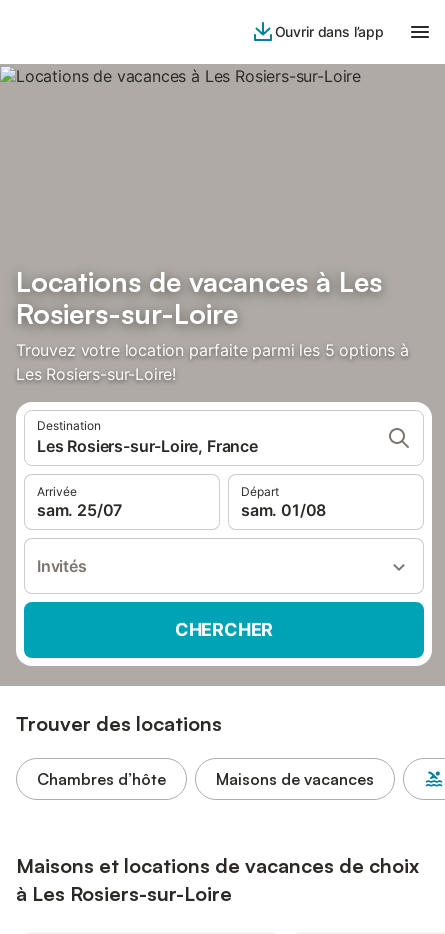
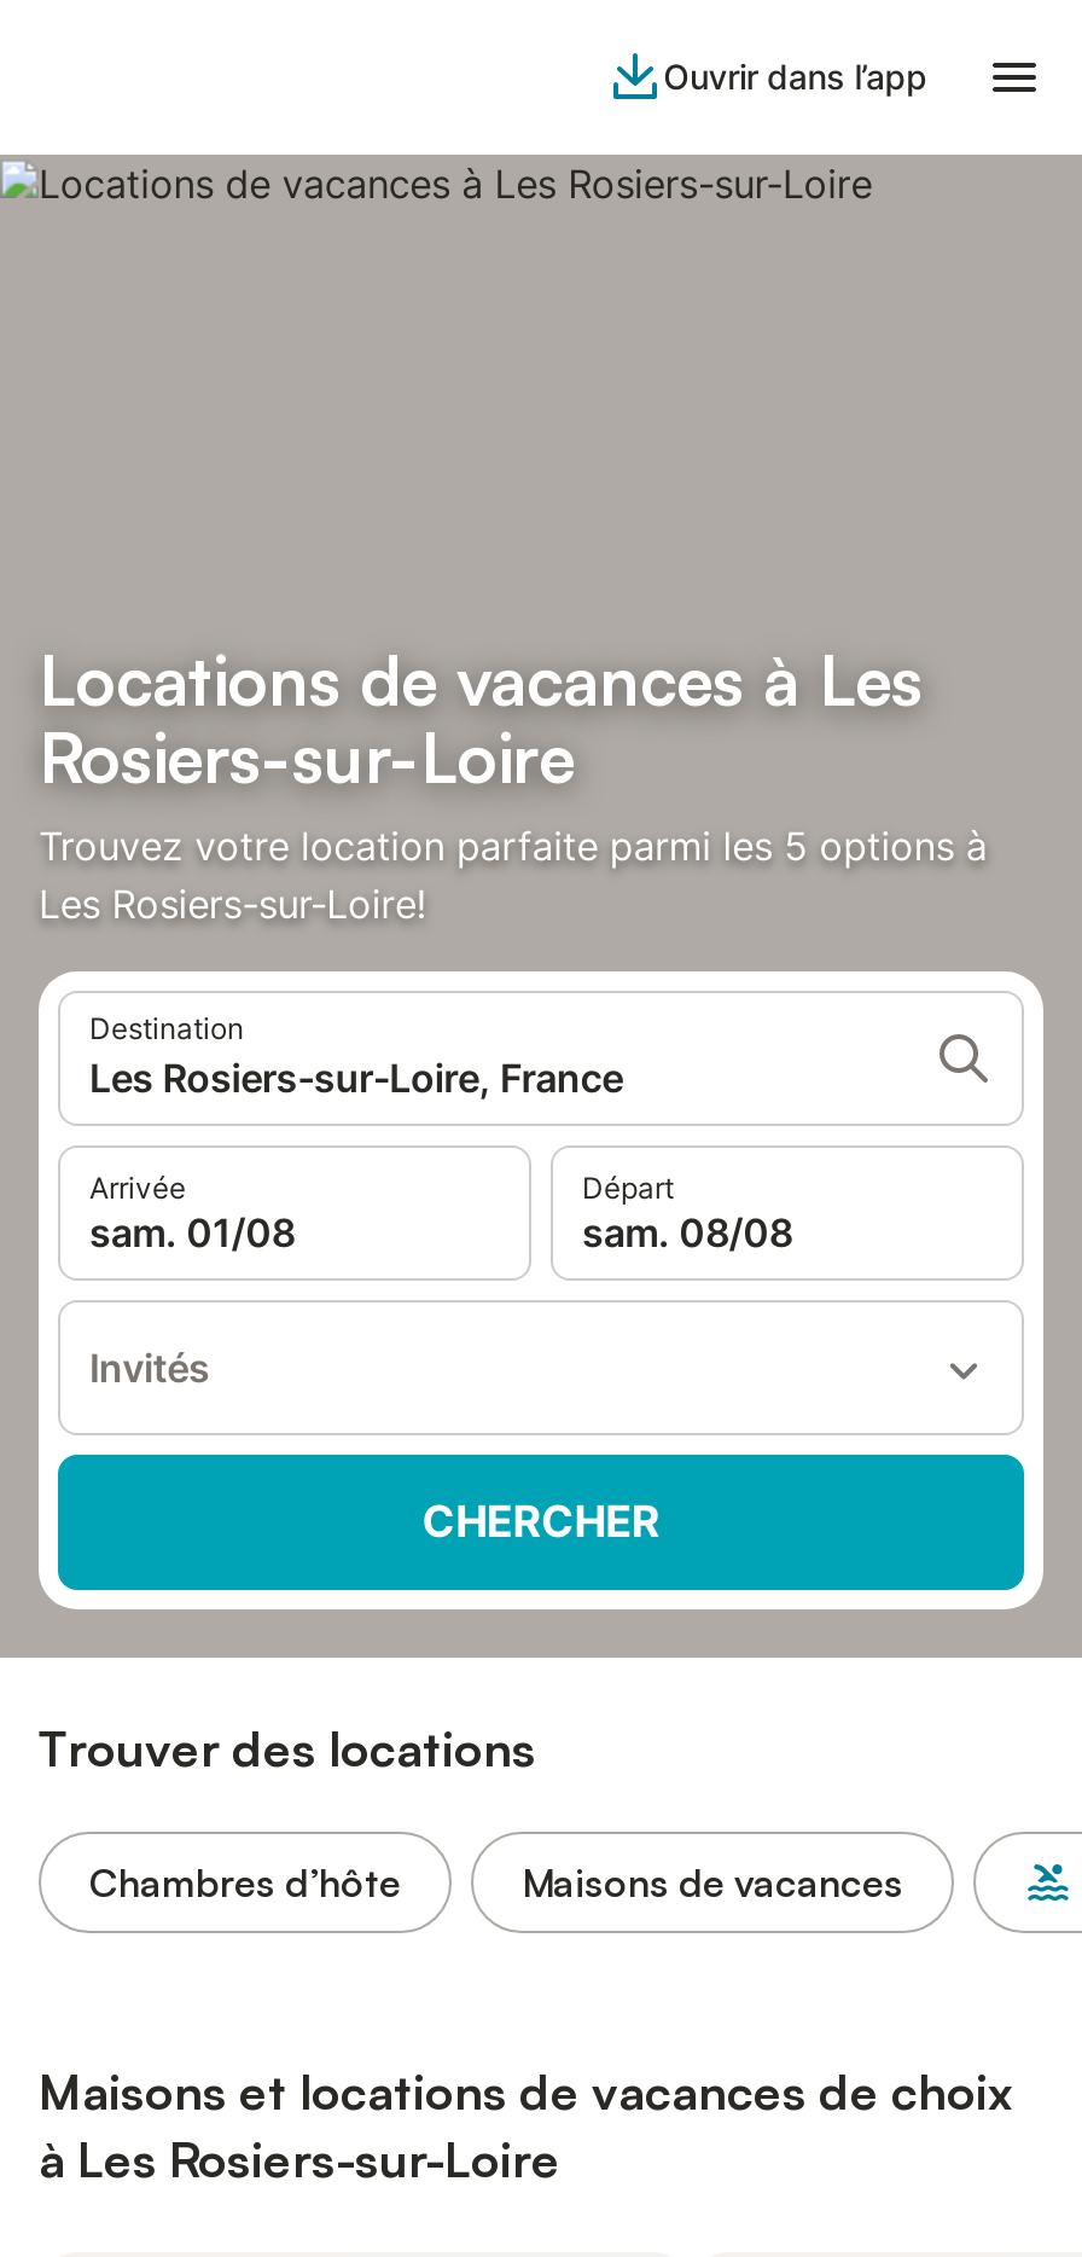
- sam. 25/07
+ sam. 01/08

- sam. 01/08
+ sam. 08/08
